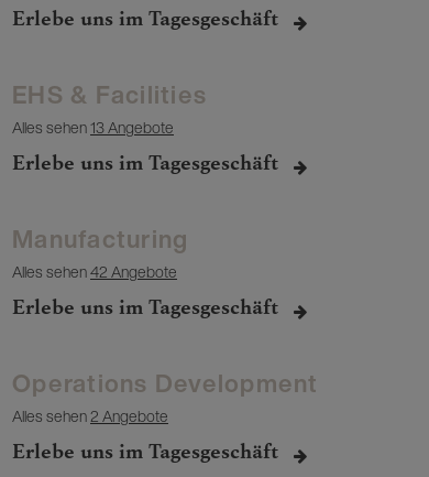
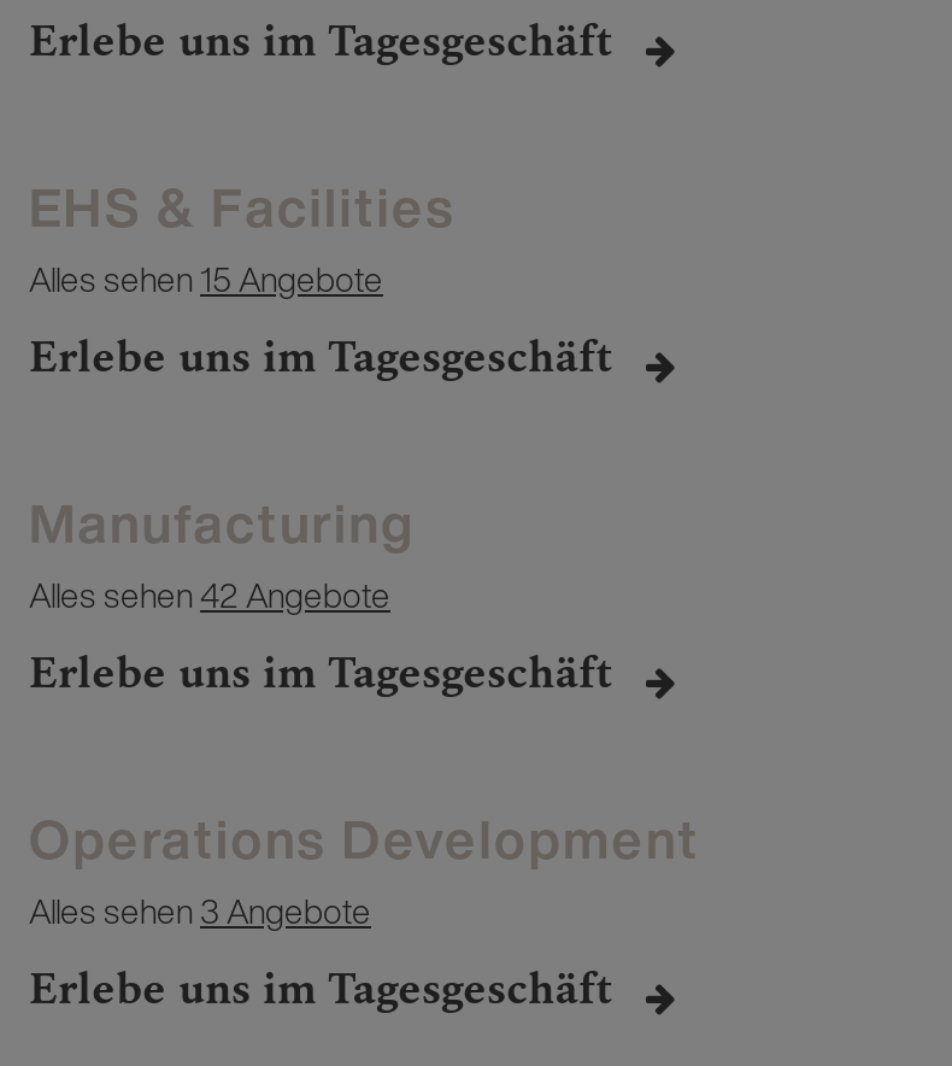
- Alles sehen 13 Angebote
+ Alles sehen 15 Angebote

- Alles sehen 2 Angebote
+ Alles sehen 3 Angebote
